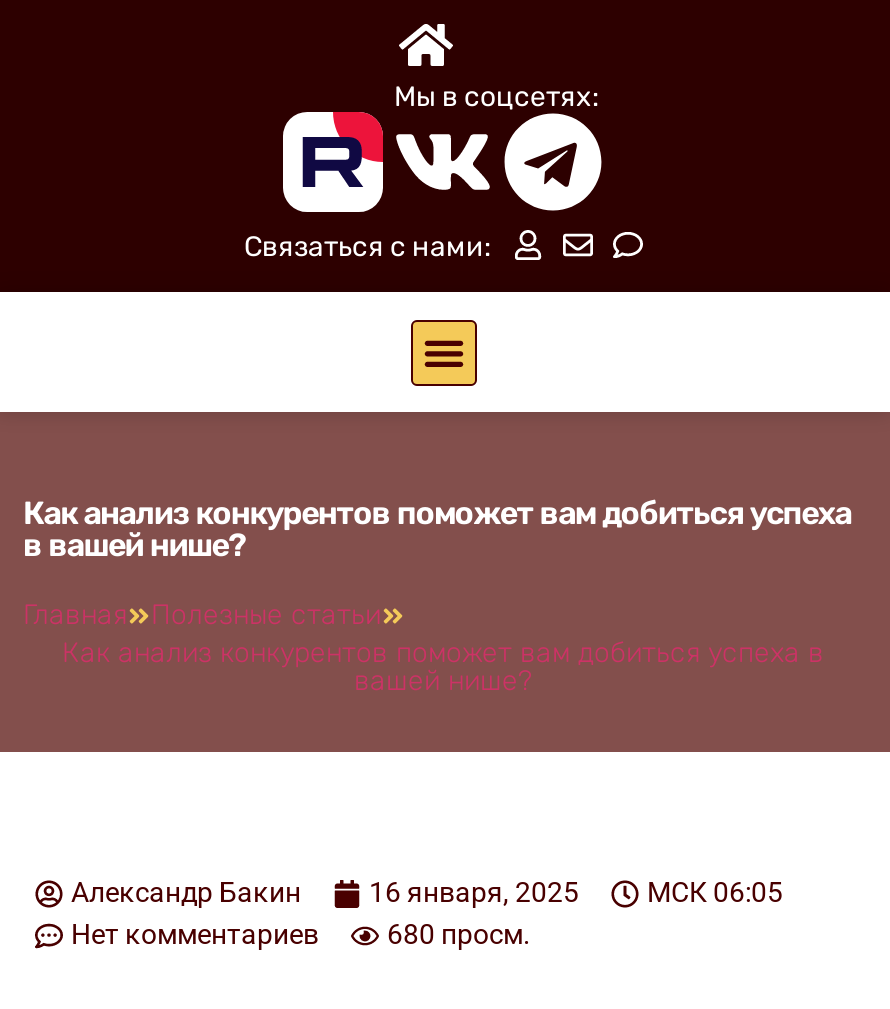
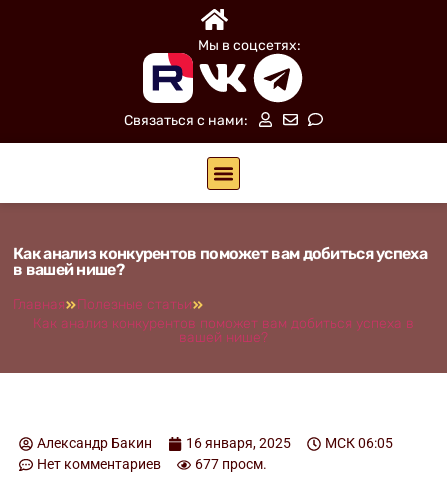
- 680 просм.
+ 677 просм.
